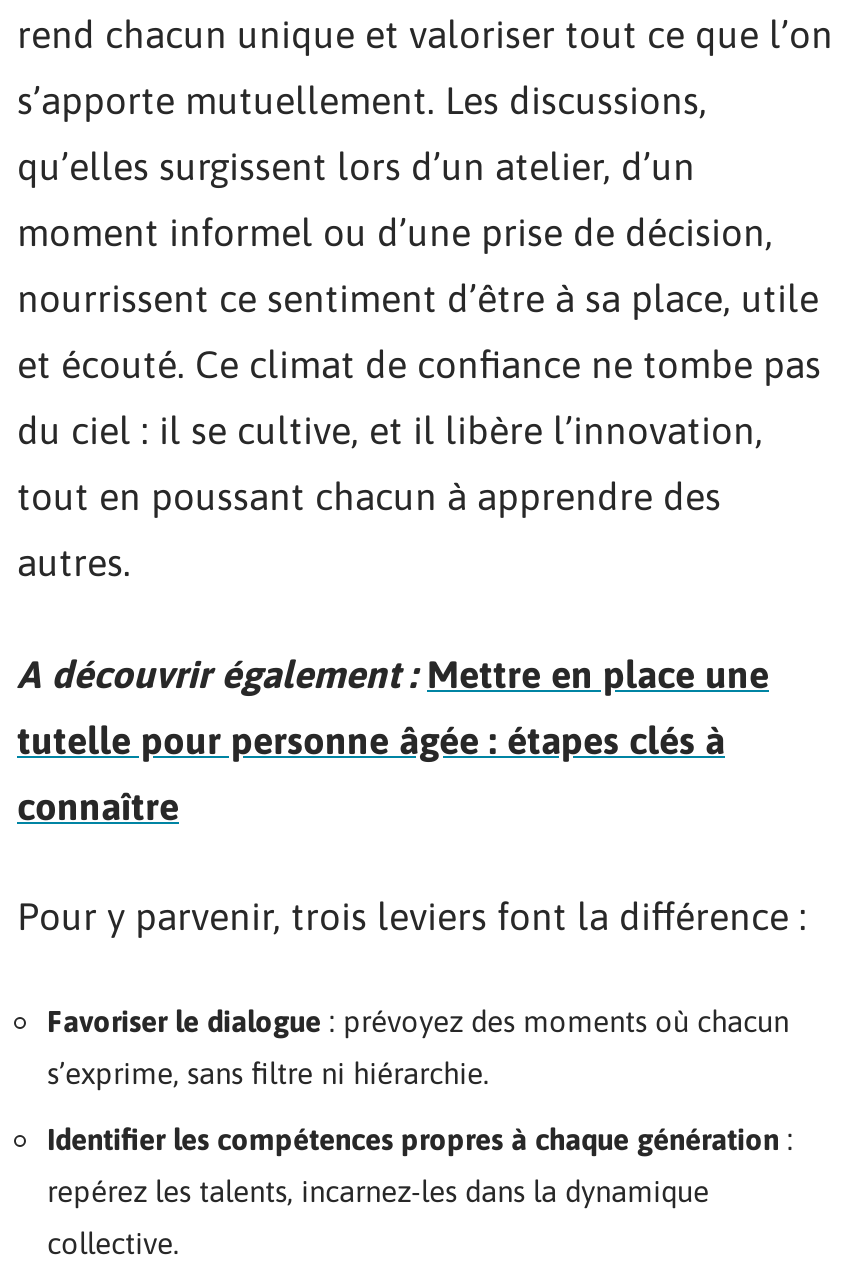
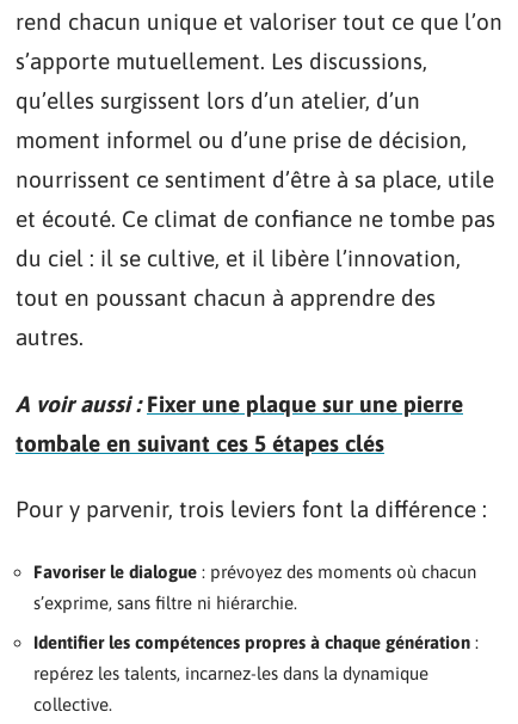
- A découvrir également : Mettre en place une
- tutelle pour personne âgée : étapes clés à
- connaître
+ A voir aussi : Fixer une plaque sur une pierre
+ tombale en suivant ces 5 étapes clés
